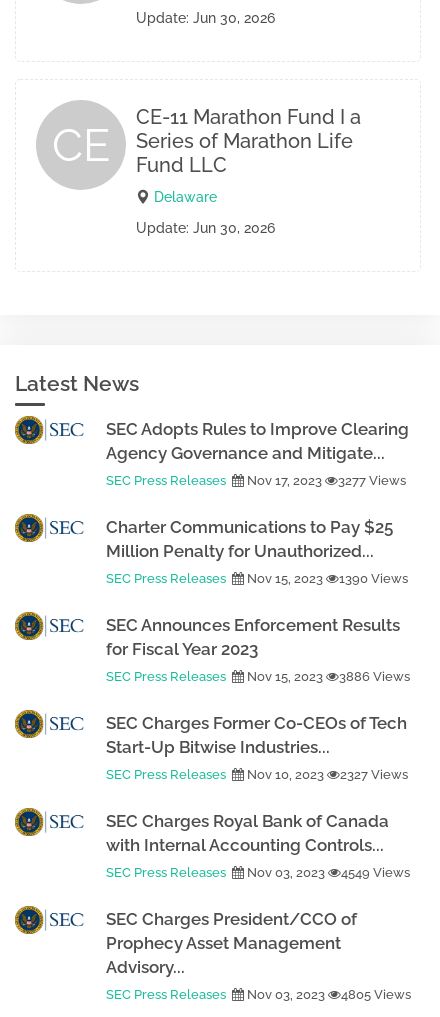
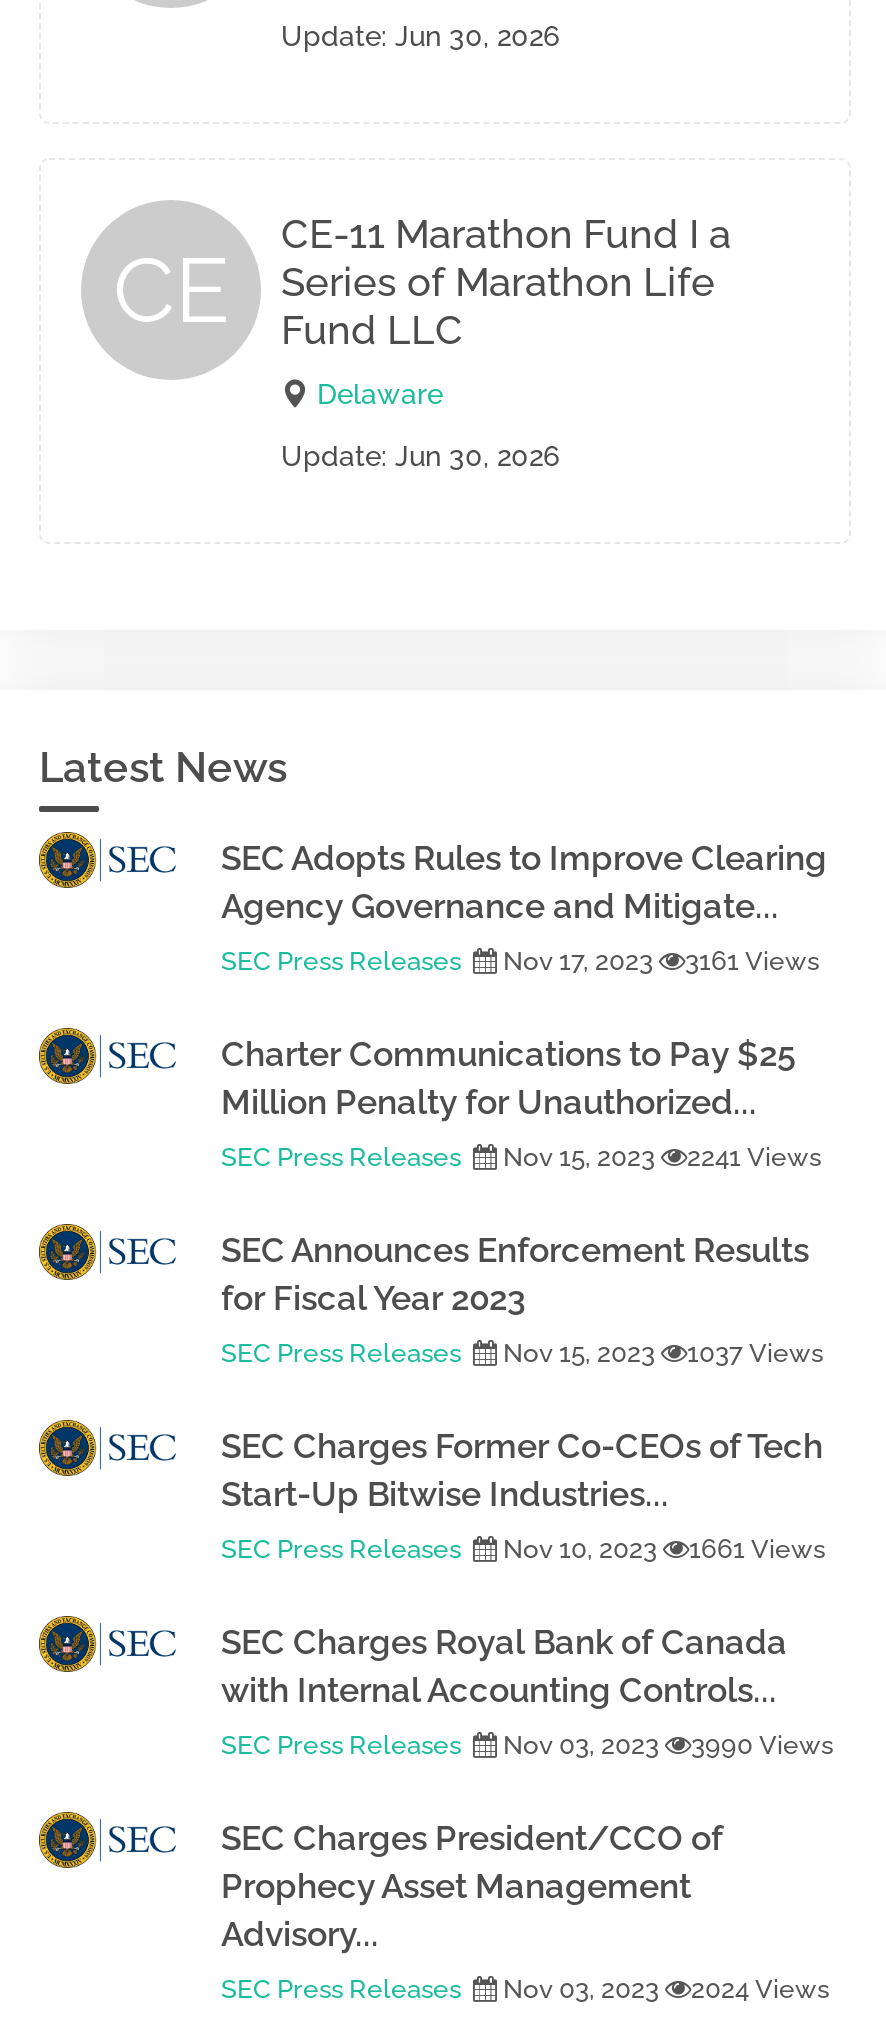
- SEC Press Releases Nov 17, 2023 3277 Views
+ SEC Press Releases Nov 17, 2023 3161 Views

- SEC Press Releases Nov 15, 2023 1390 Views
+ SEC Press Releases Nov 15, 2023 2241 Views

- SEC Press Releases Nov 15, 2023 3886 Views
+ SEC Press Releases Nov 15, 2023 1037 Views

- SEC Press Releases Nov 10, 2023 2327 Views
+ SEC Press Releases Nov 10, 2023 1661 Views

- SEC Press Releases Nov 03, 2023 4549 Views
+ SEC Press Releases Nov 03, 2023 3990 Views

- SEC Press Releases Nov 03, 2023 4805 Views
+ SEC Press Releases Nov 03, 2023 2024 Views
